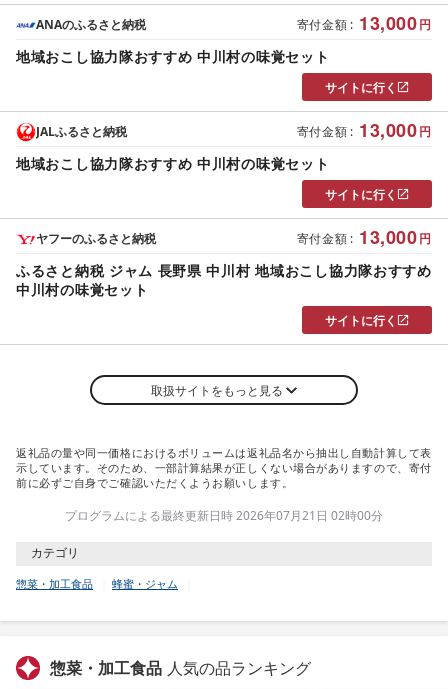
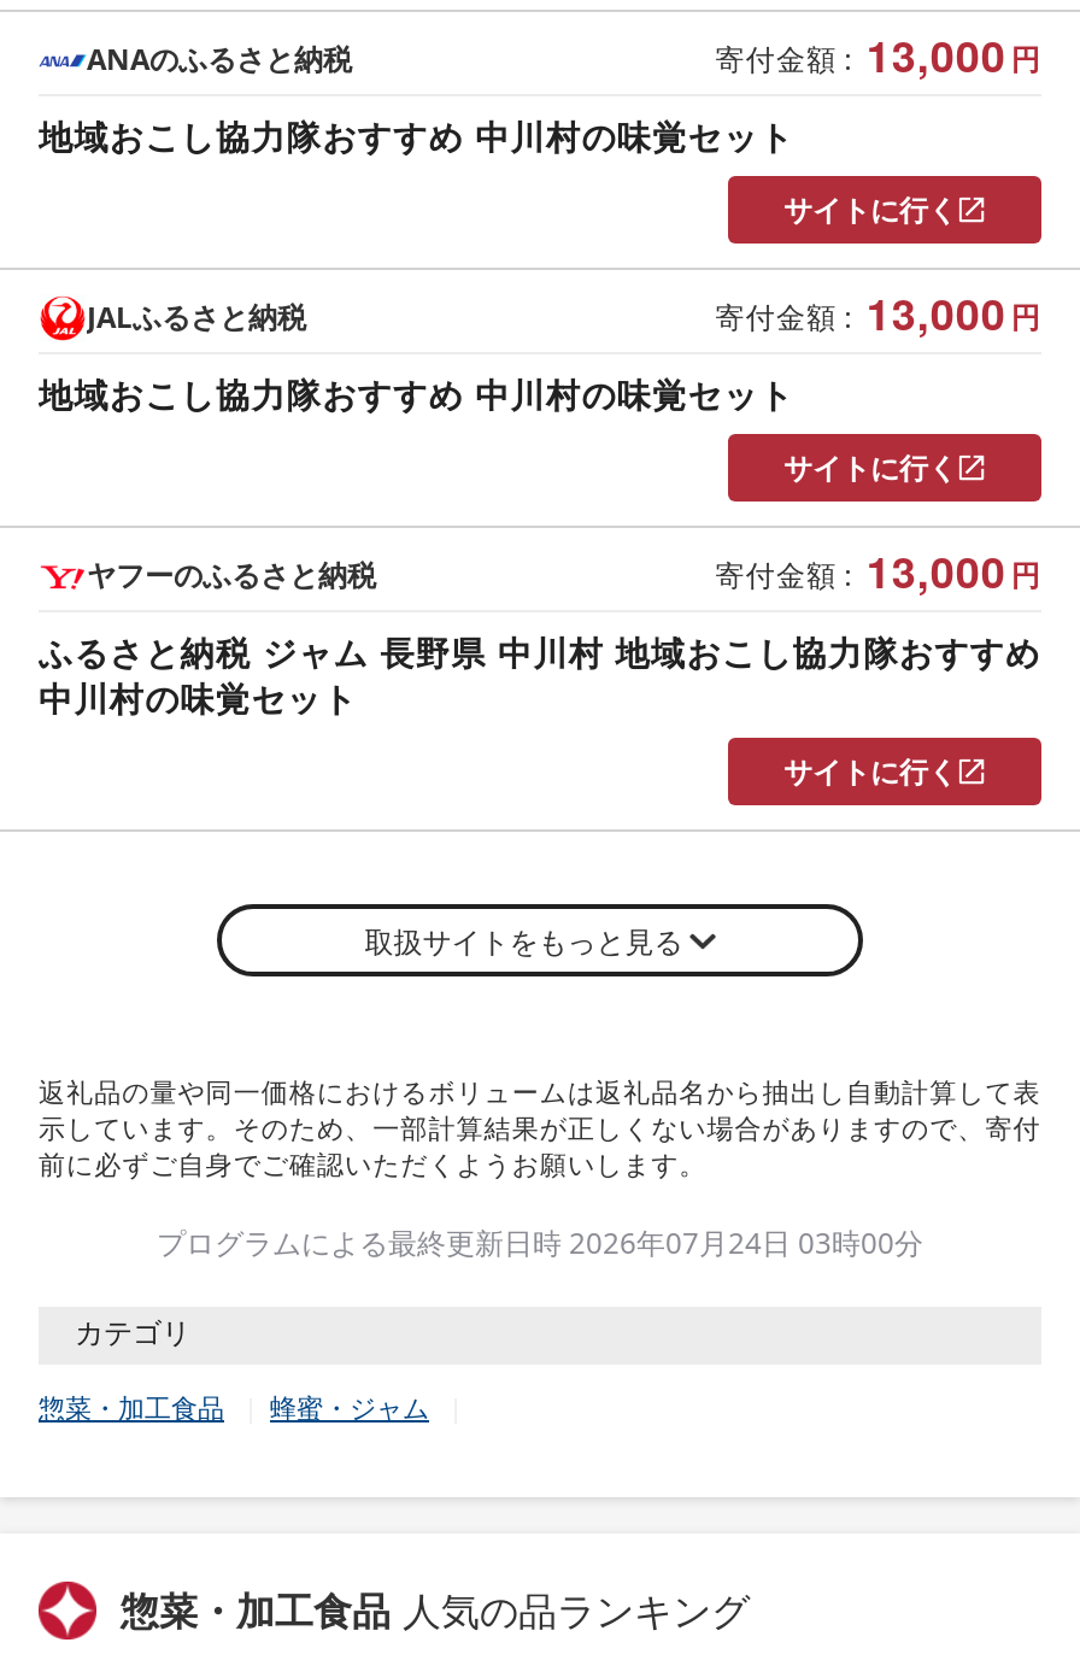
- プログラムによる最終更新日時 2026年07月21日 02時00分
+ プログラムによる最終更新日時 2026年07月24日 03時00分
